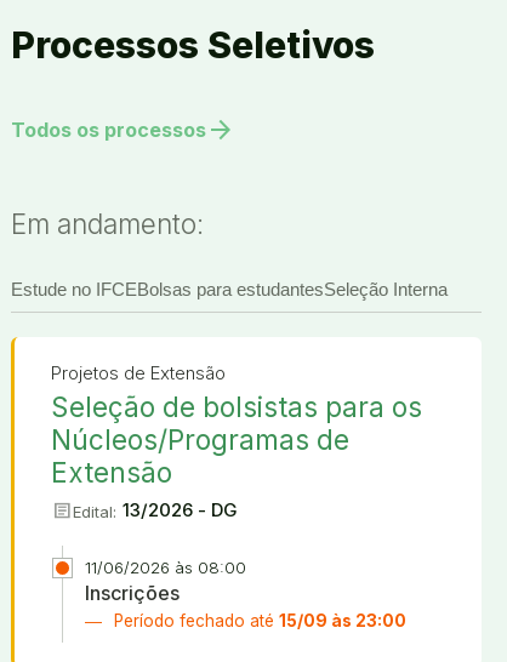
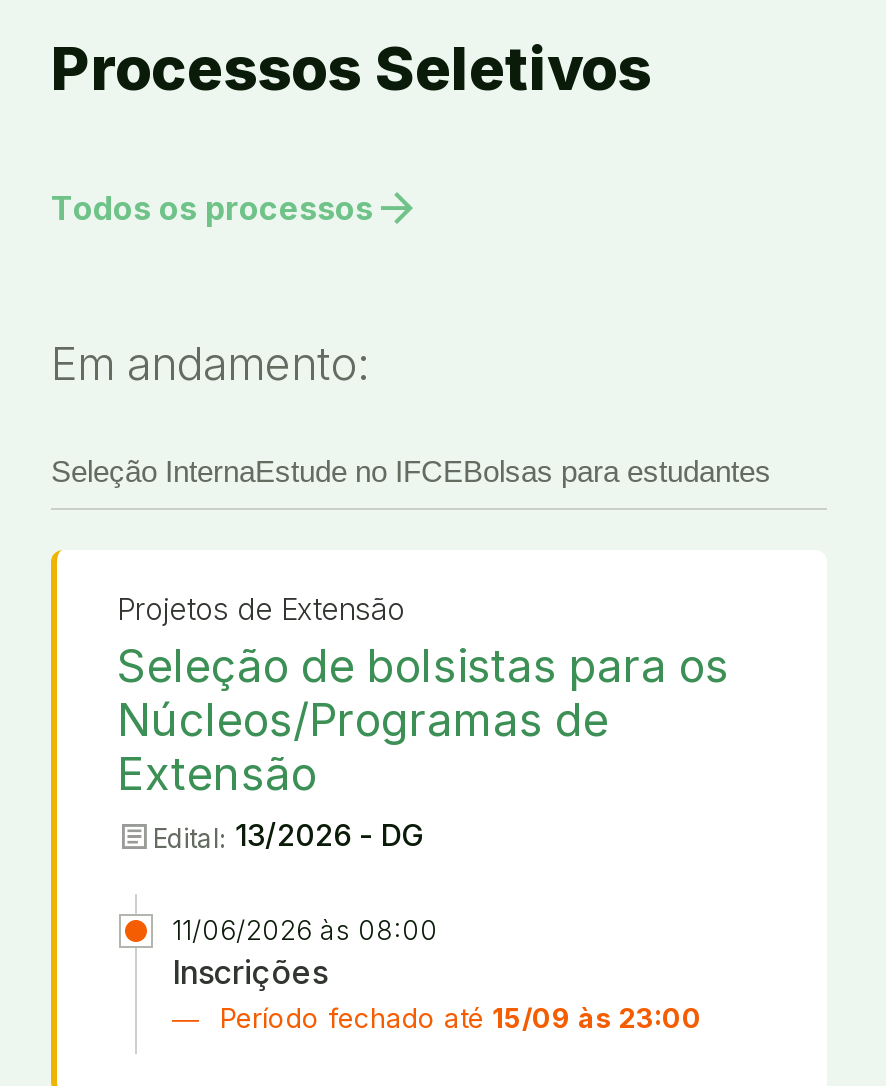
- Estude no IFCEBolsas para estudantesSeleção Interna
+ Seleção InternaEstude no IFCEBolsas para estudantes
